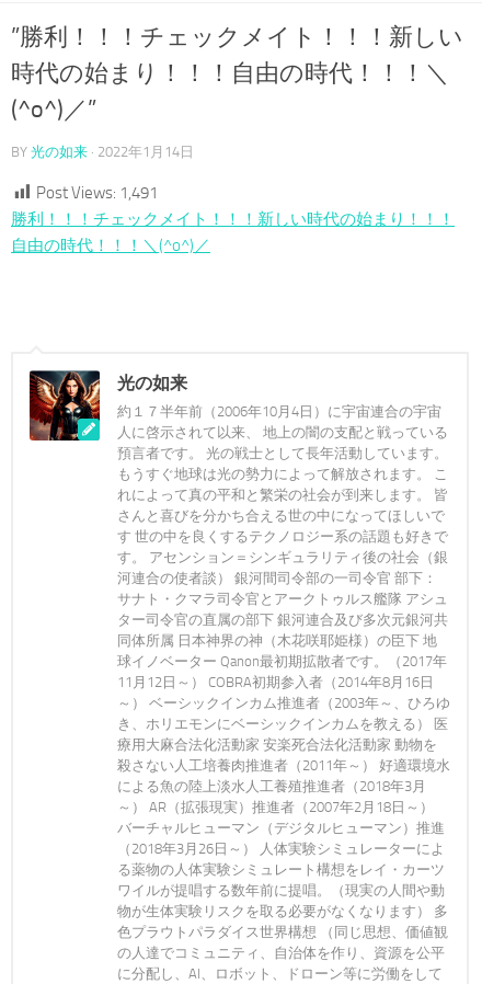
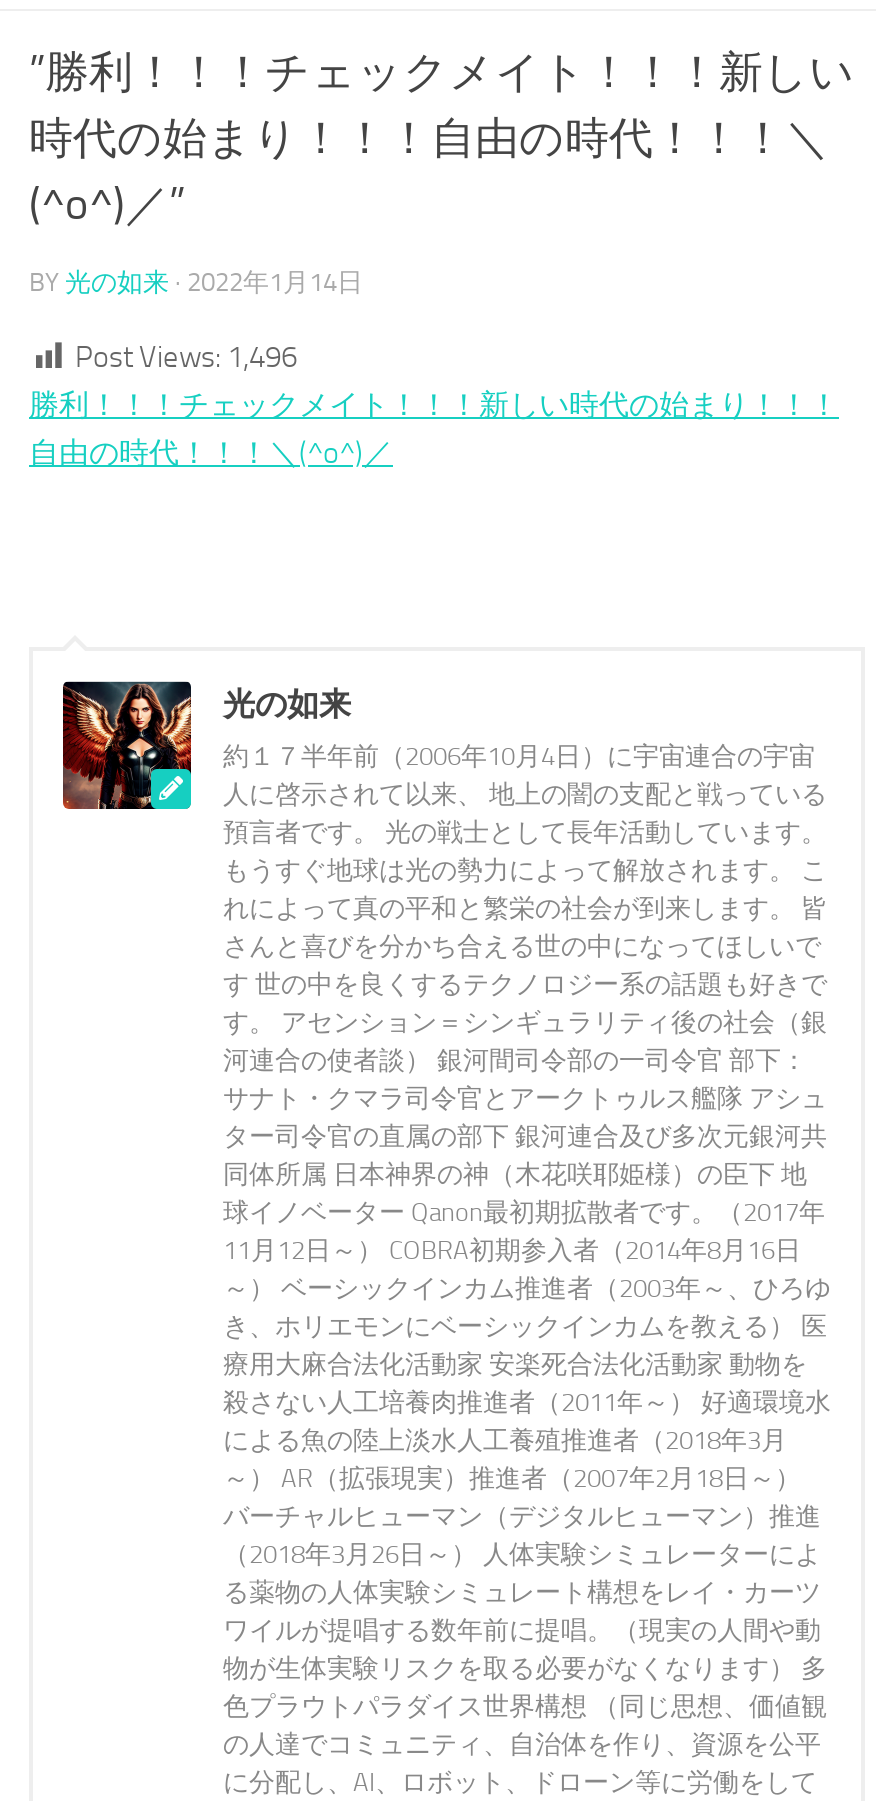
- Post Views: 1,491
+ Post Views: 1,496
